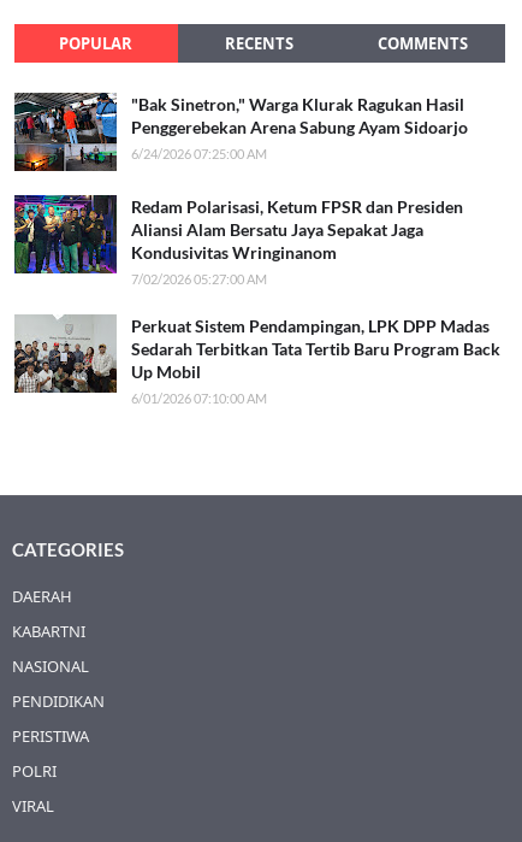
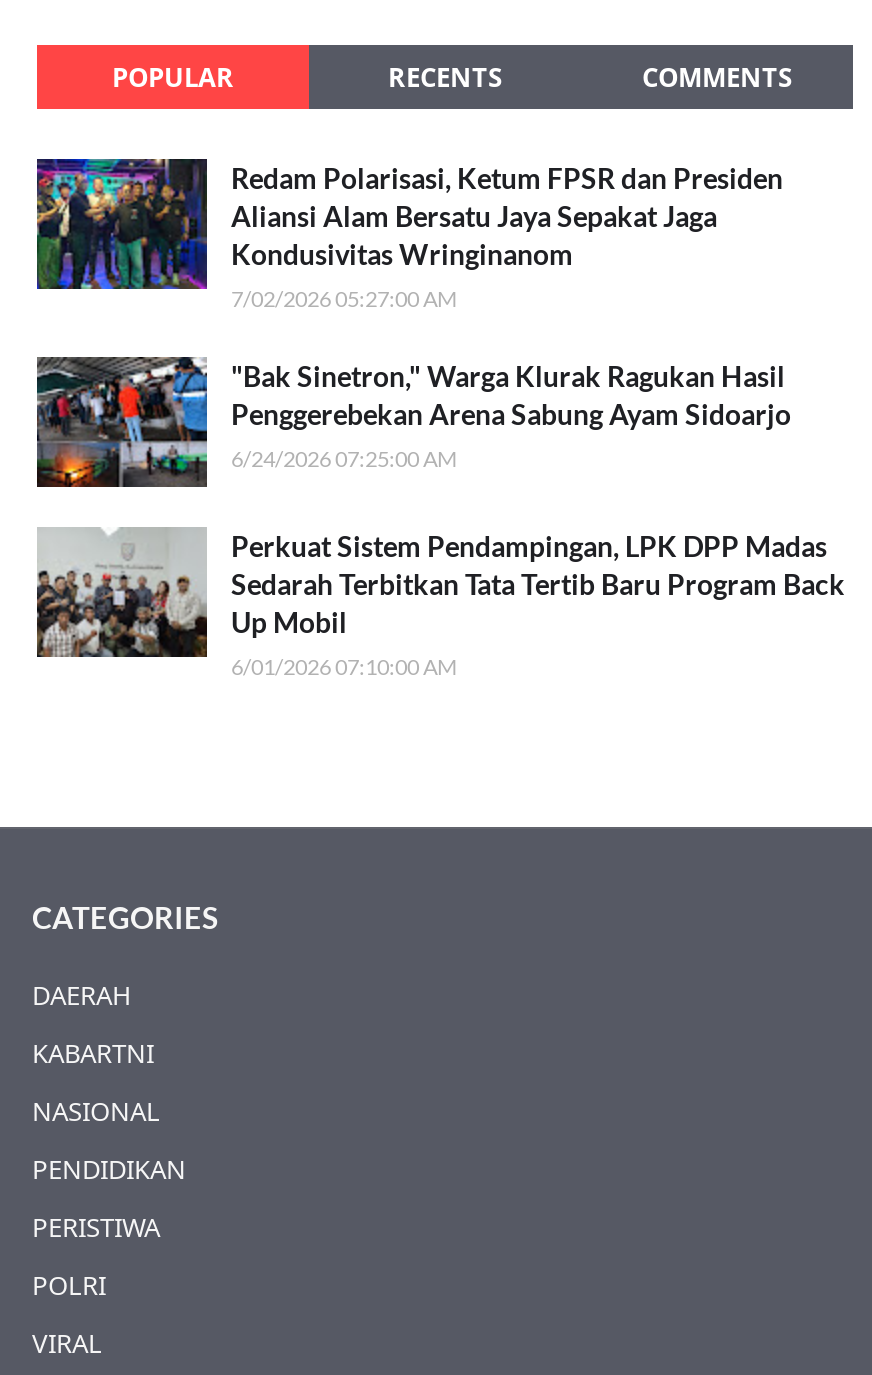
moved down: [image] | "Bak Sinetron," Warga Klurak Ragukan Hasil | Penggerebekan Arena Sabung Ayam Sidoarjo | 6/24/2026 07:25:00 AM

moved up: [image] | Redam Polarisasi, Ketum FPSR dan Presiden | Aliansi Alam Bersatu Jaya Sepakat Jaga | Kondusivitas Wringinanom | 7/02/2026 05:27:00 AM
